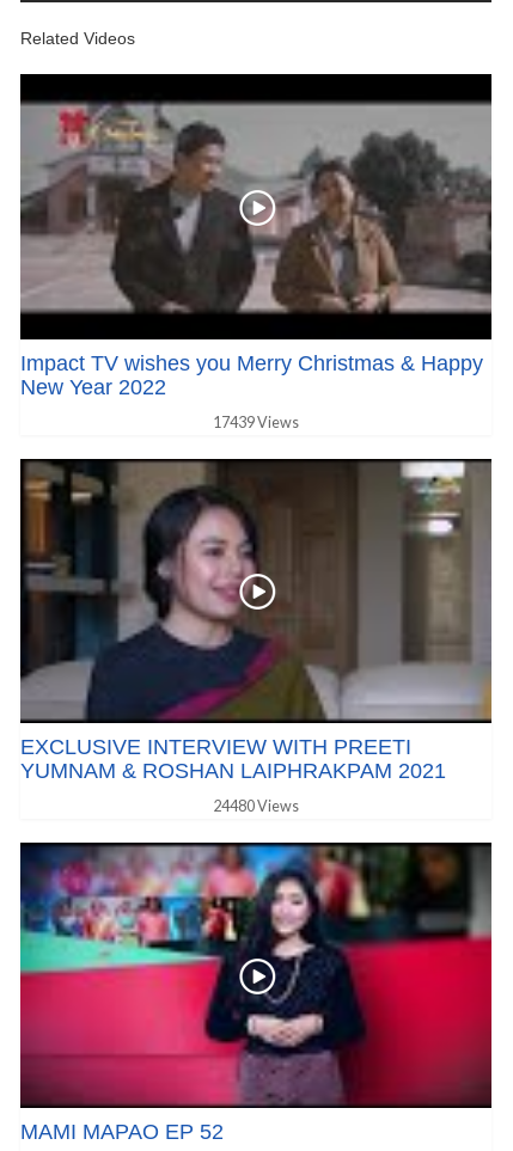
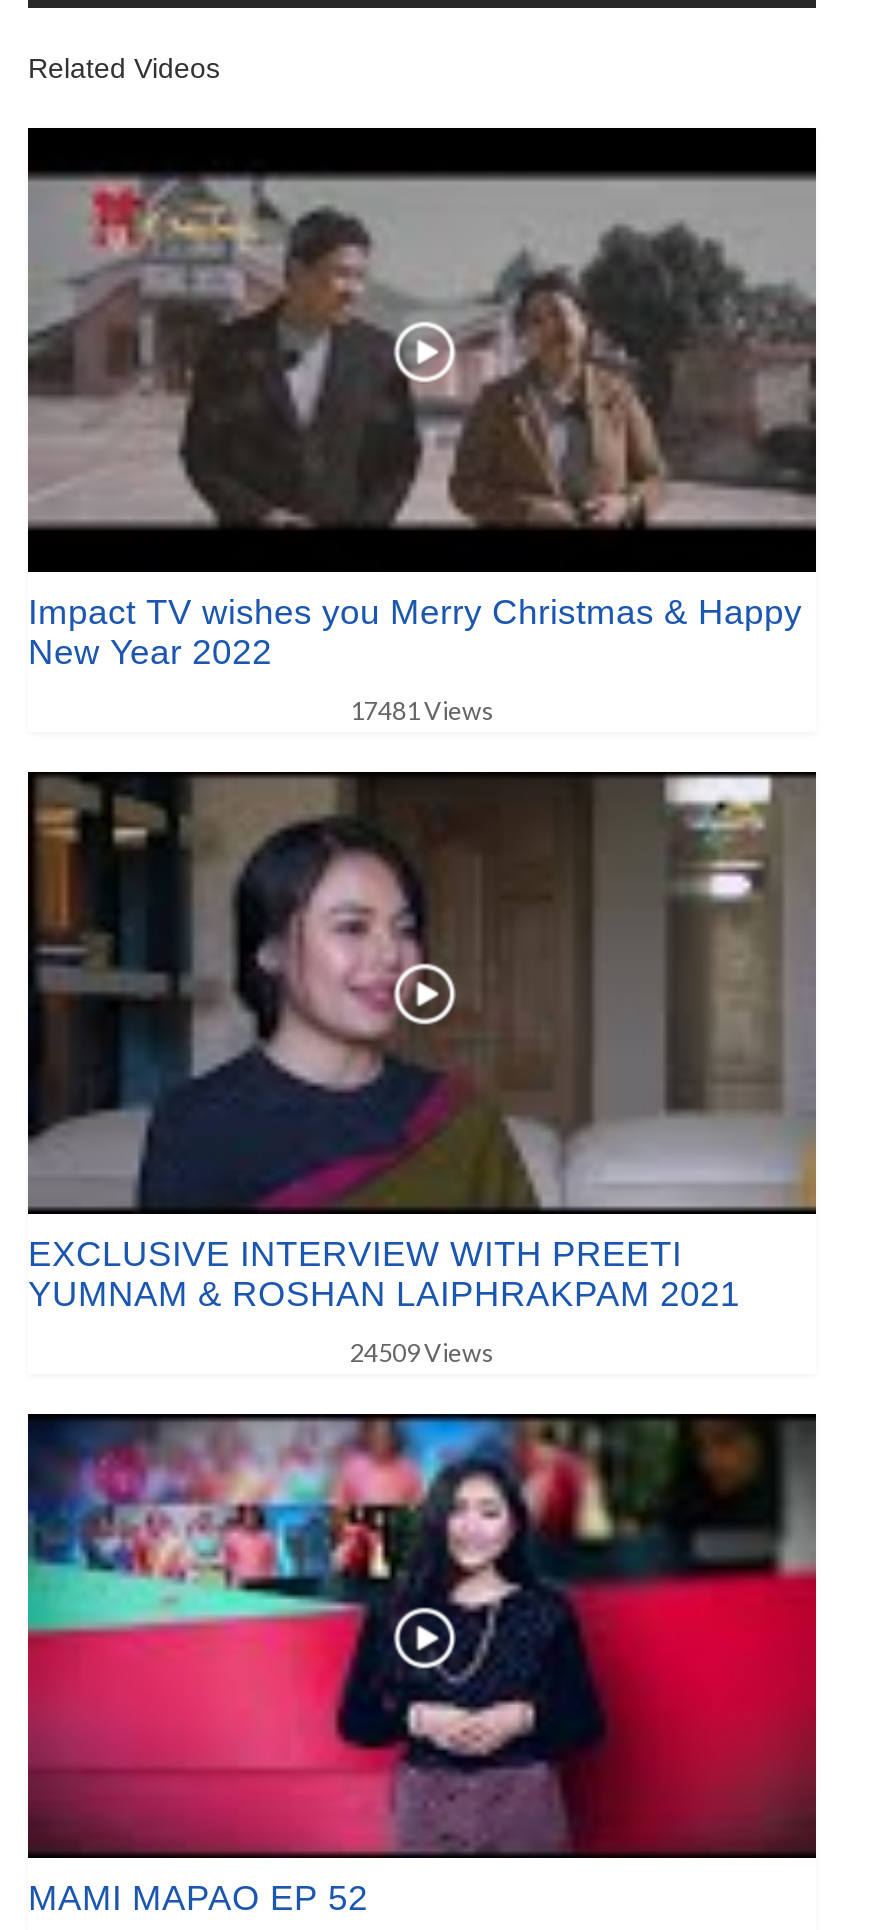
- 17439 Views
+ 17481 Views

- 24480 Views
+ 24509 Views
